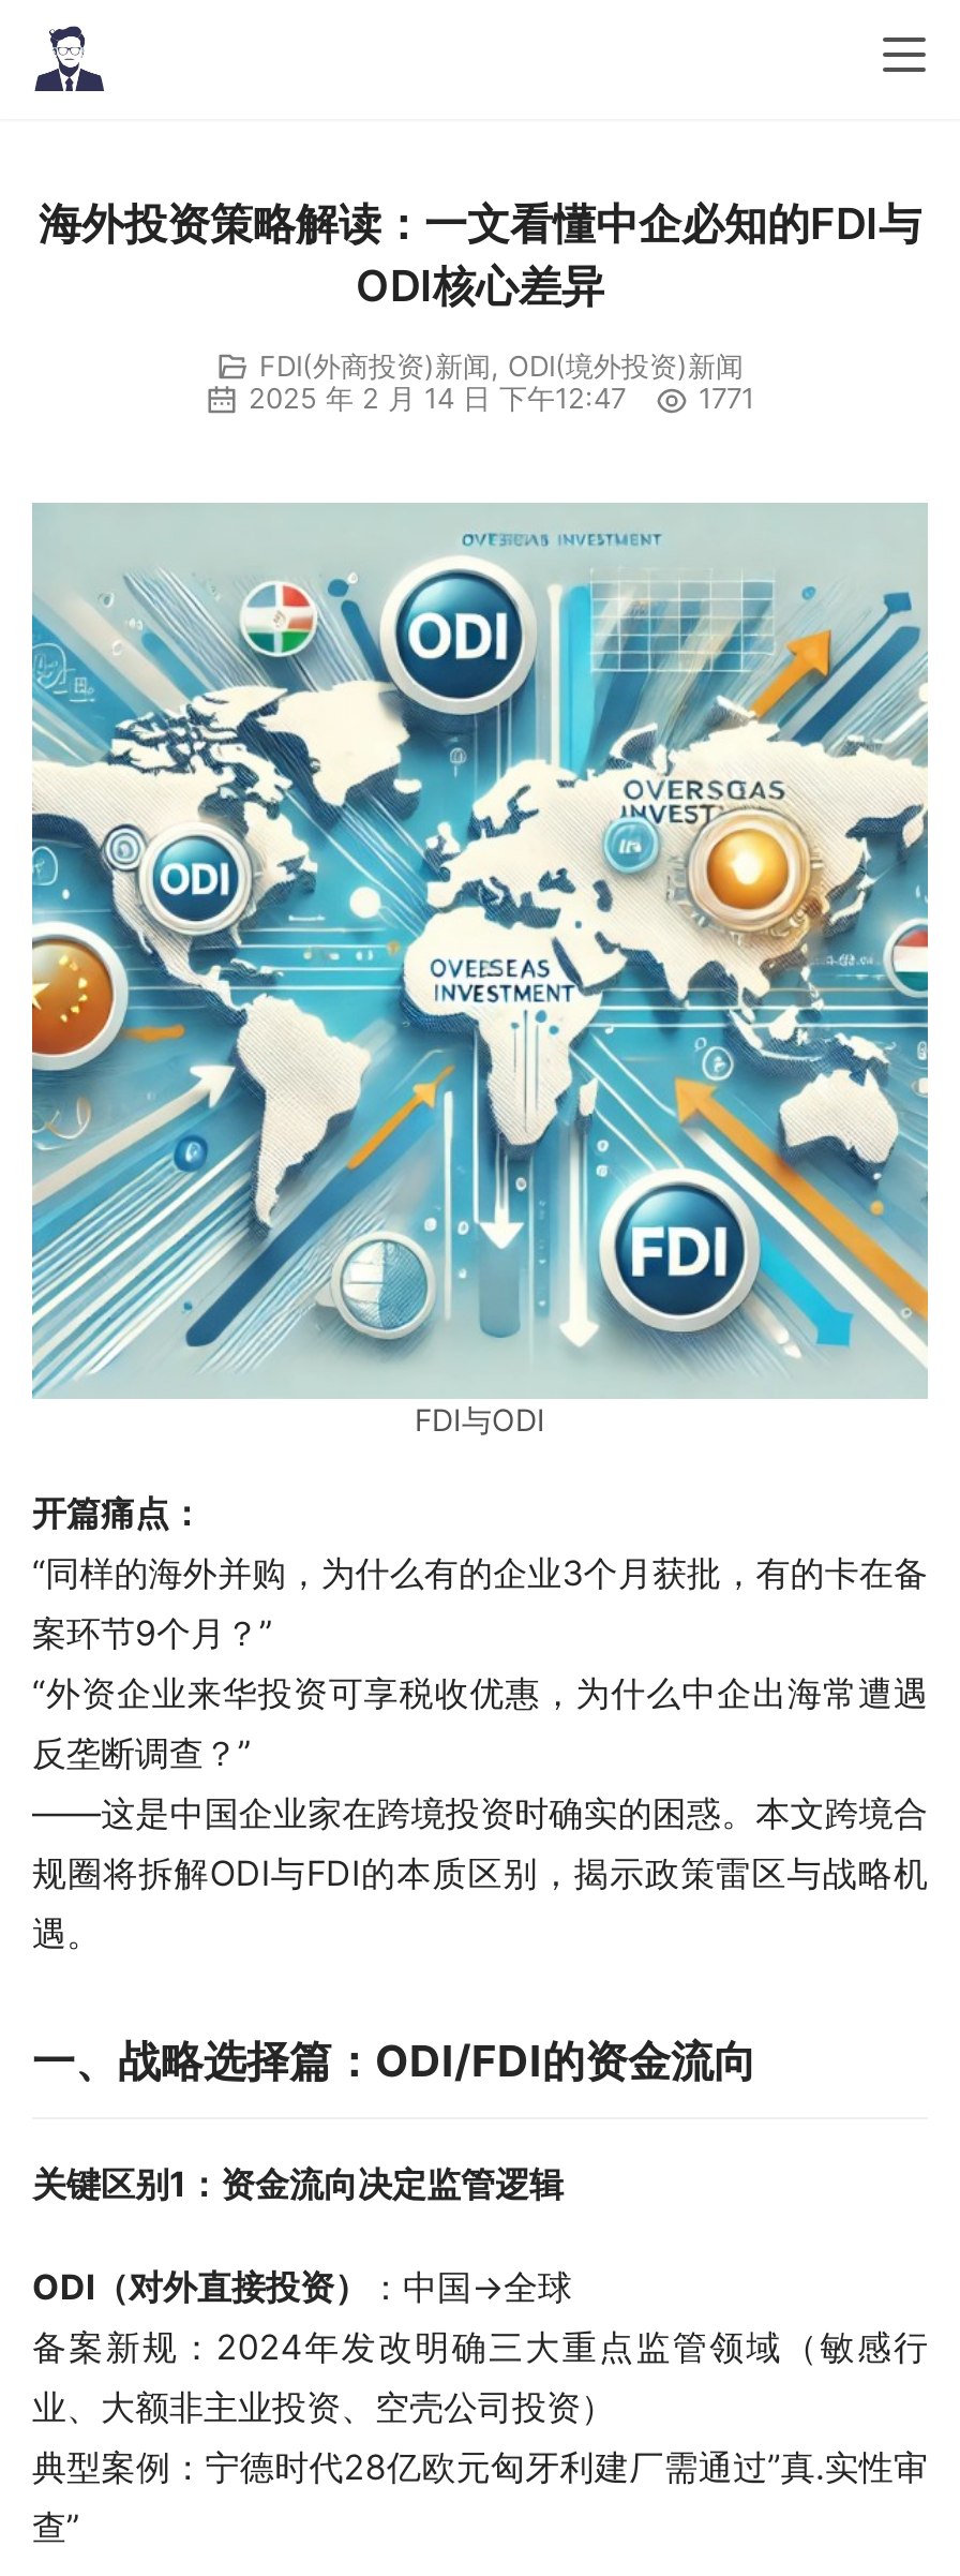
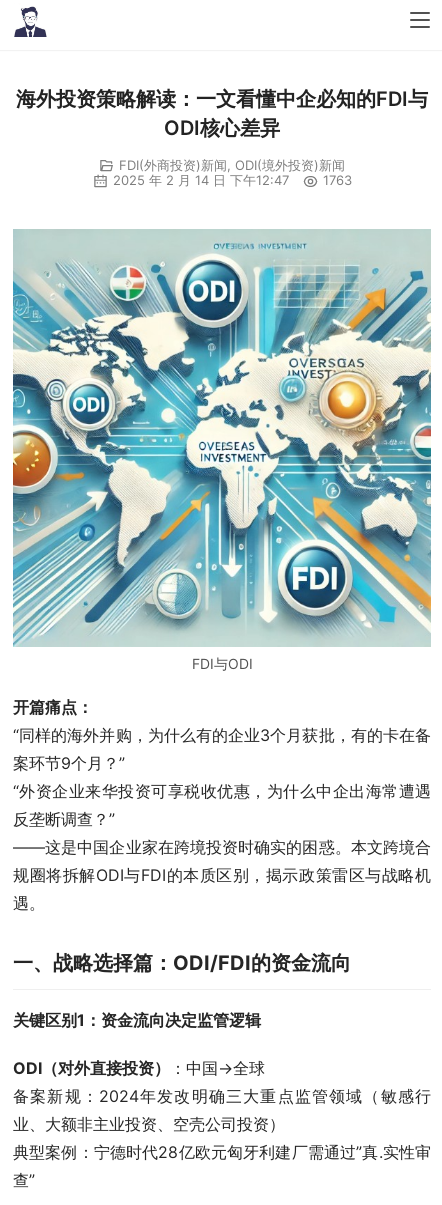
- 2025 年 2 月 14 日 下午12:47 1771
+ 2025 年 2 月 14 日 下午12:47 1763
